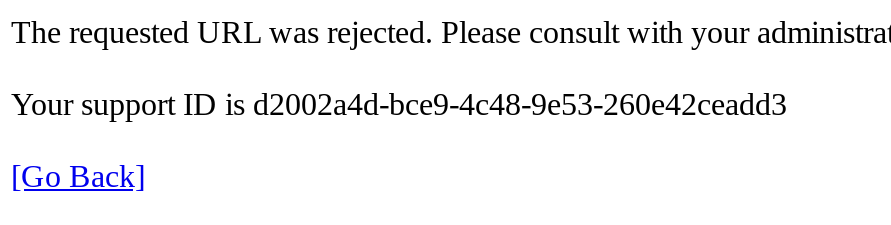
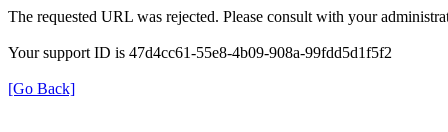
- Your support ID is d2002a4d-bce9-4c48-9e53-260e42ceadd3
+ Your support ID is 47d4cc61-55e8-4b09-908a-99fdd5d1f5f2
